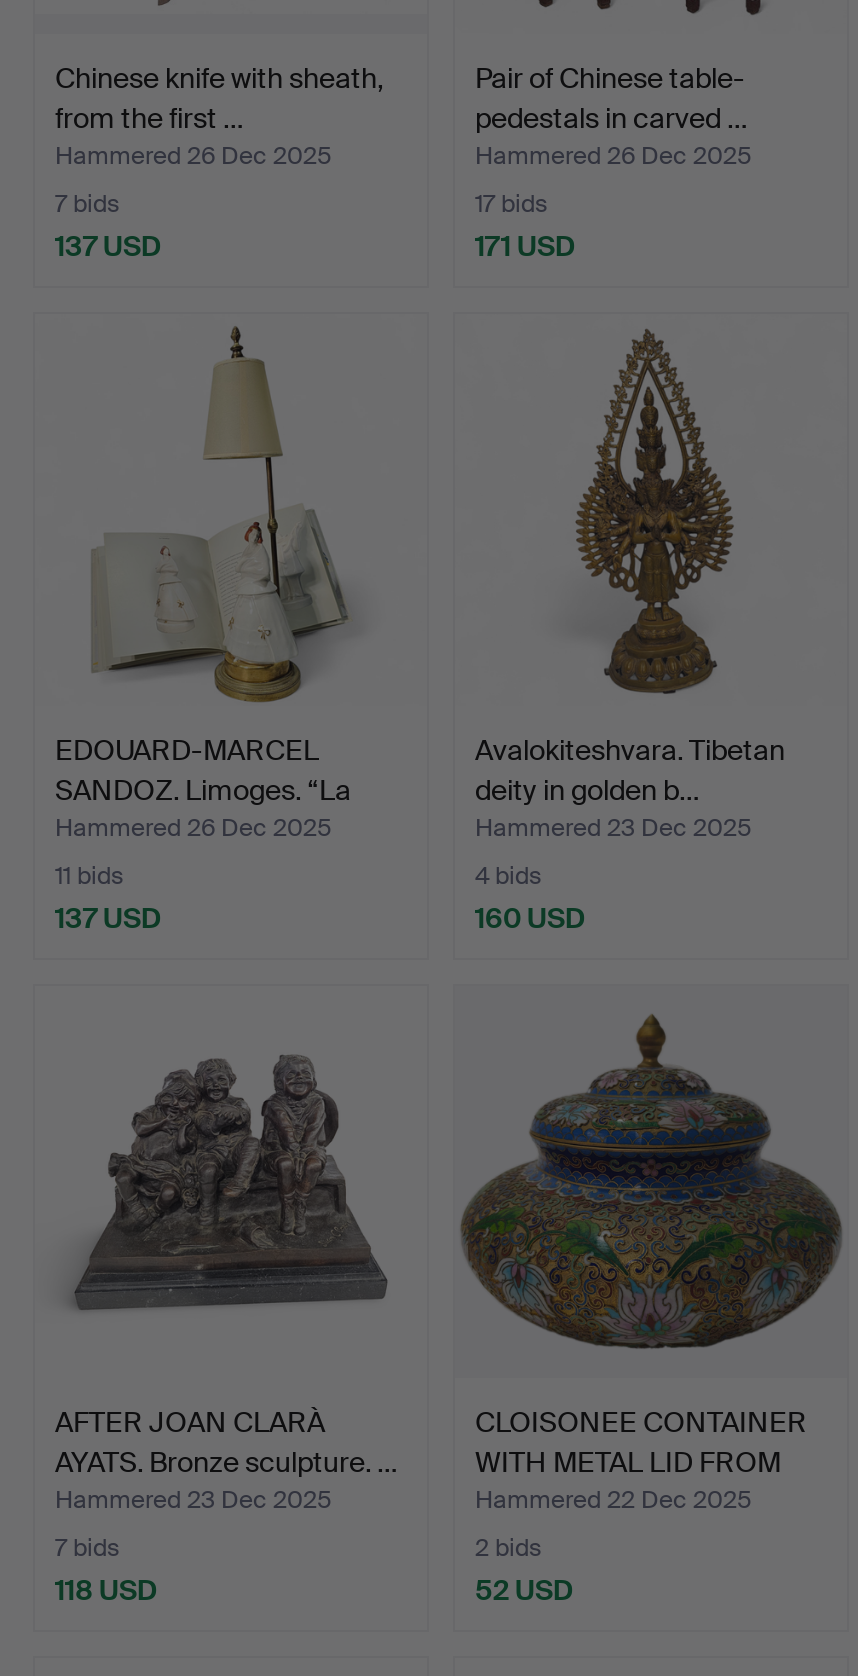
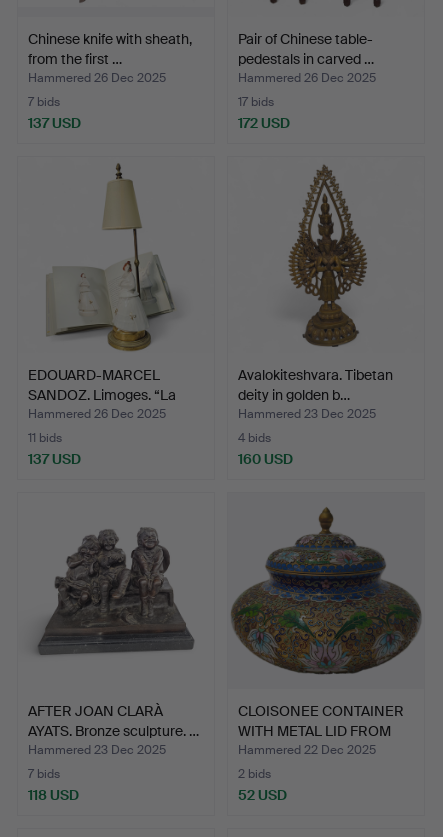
- 171 USD
+ 172 USD
